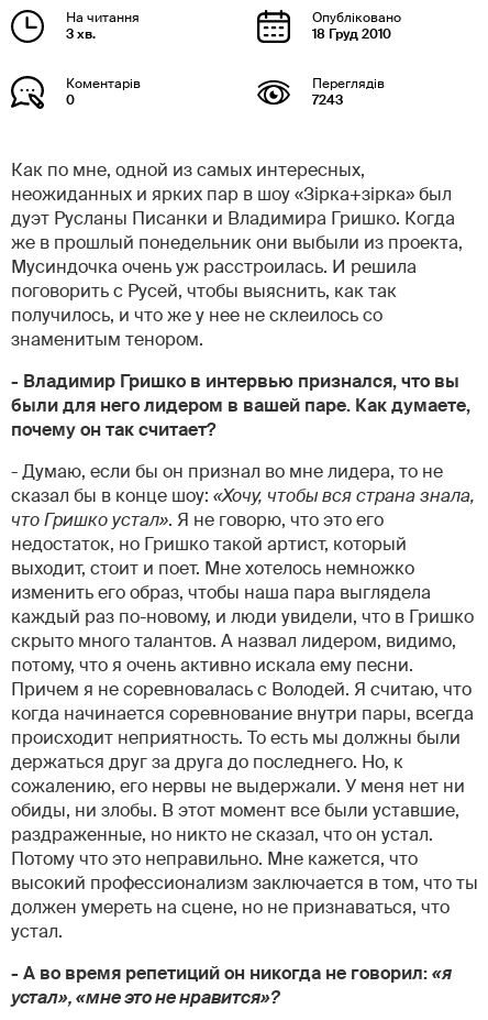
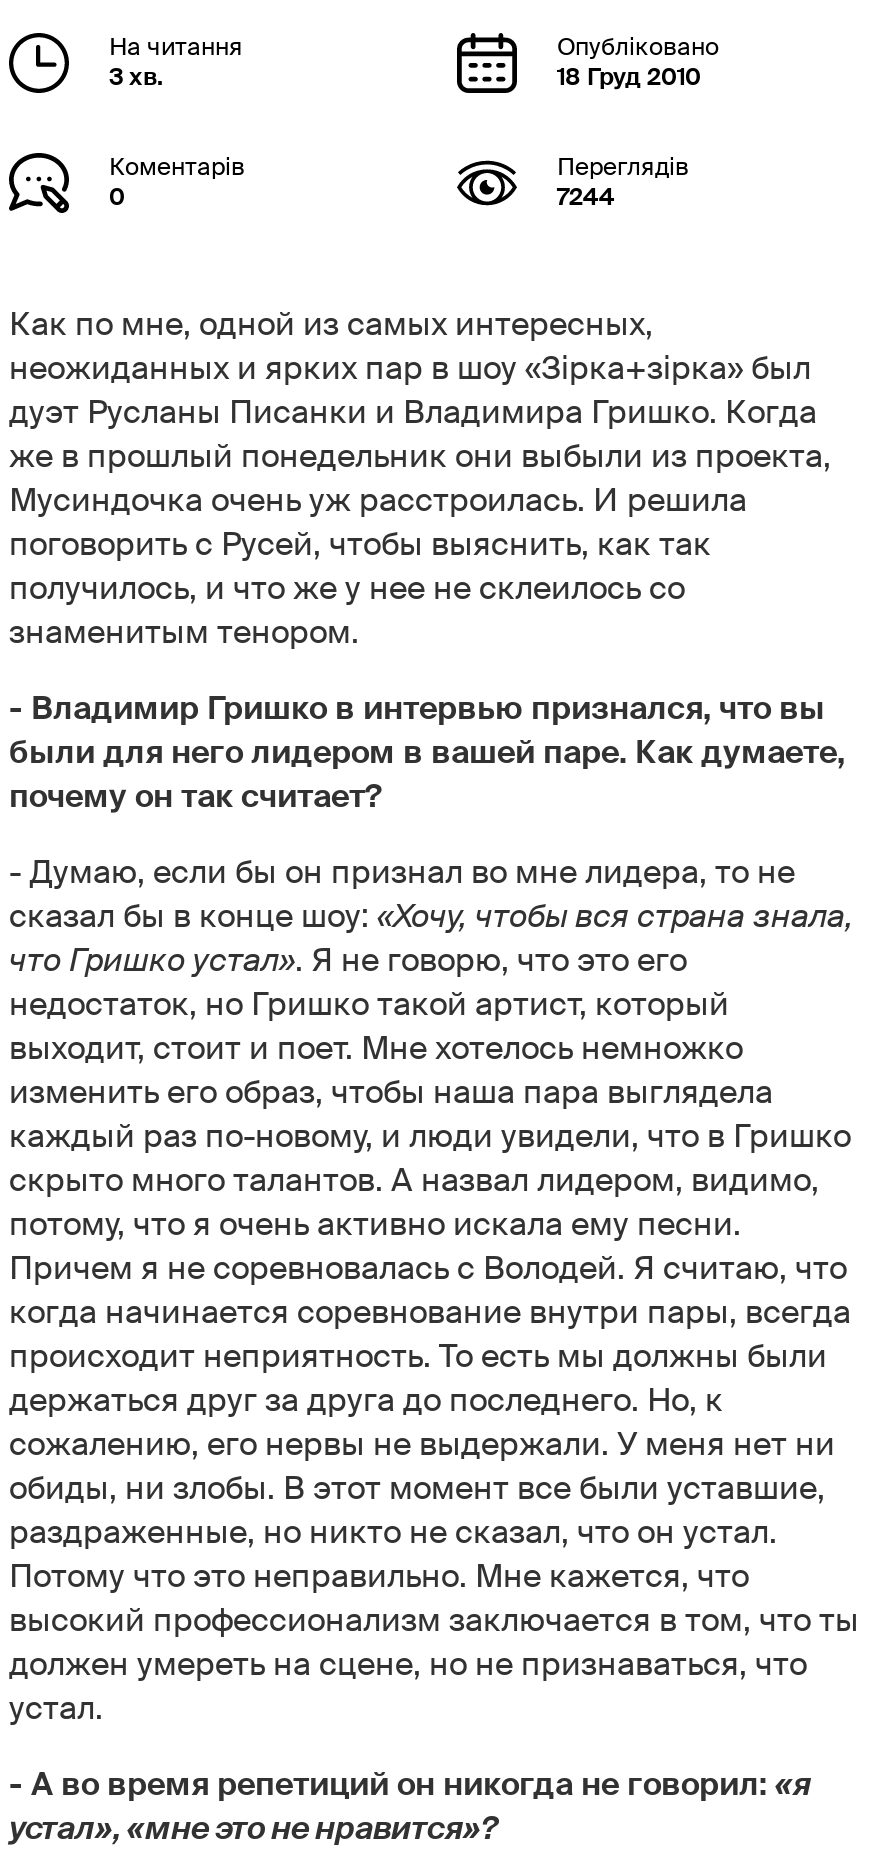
- 7243
+ 7244
